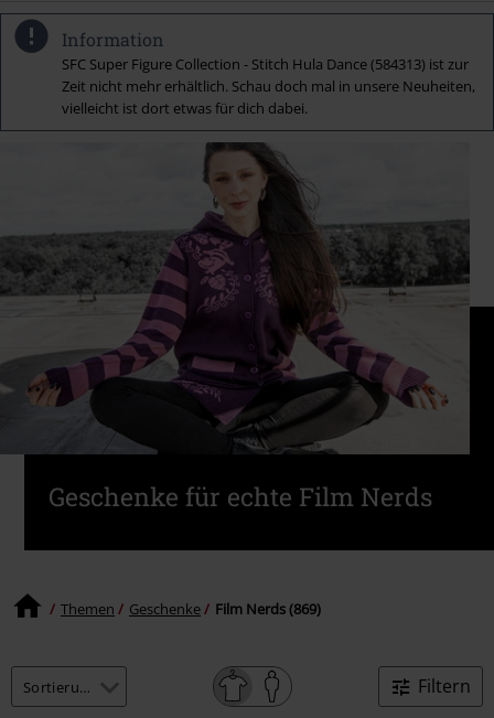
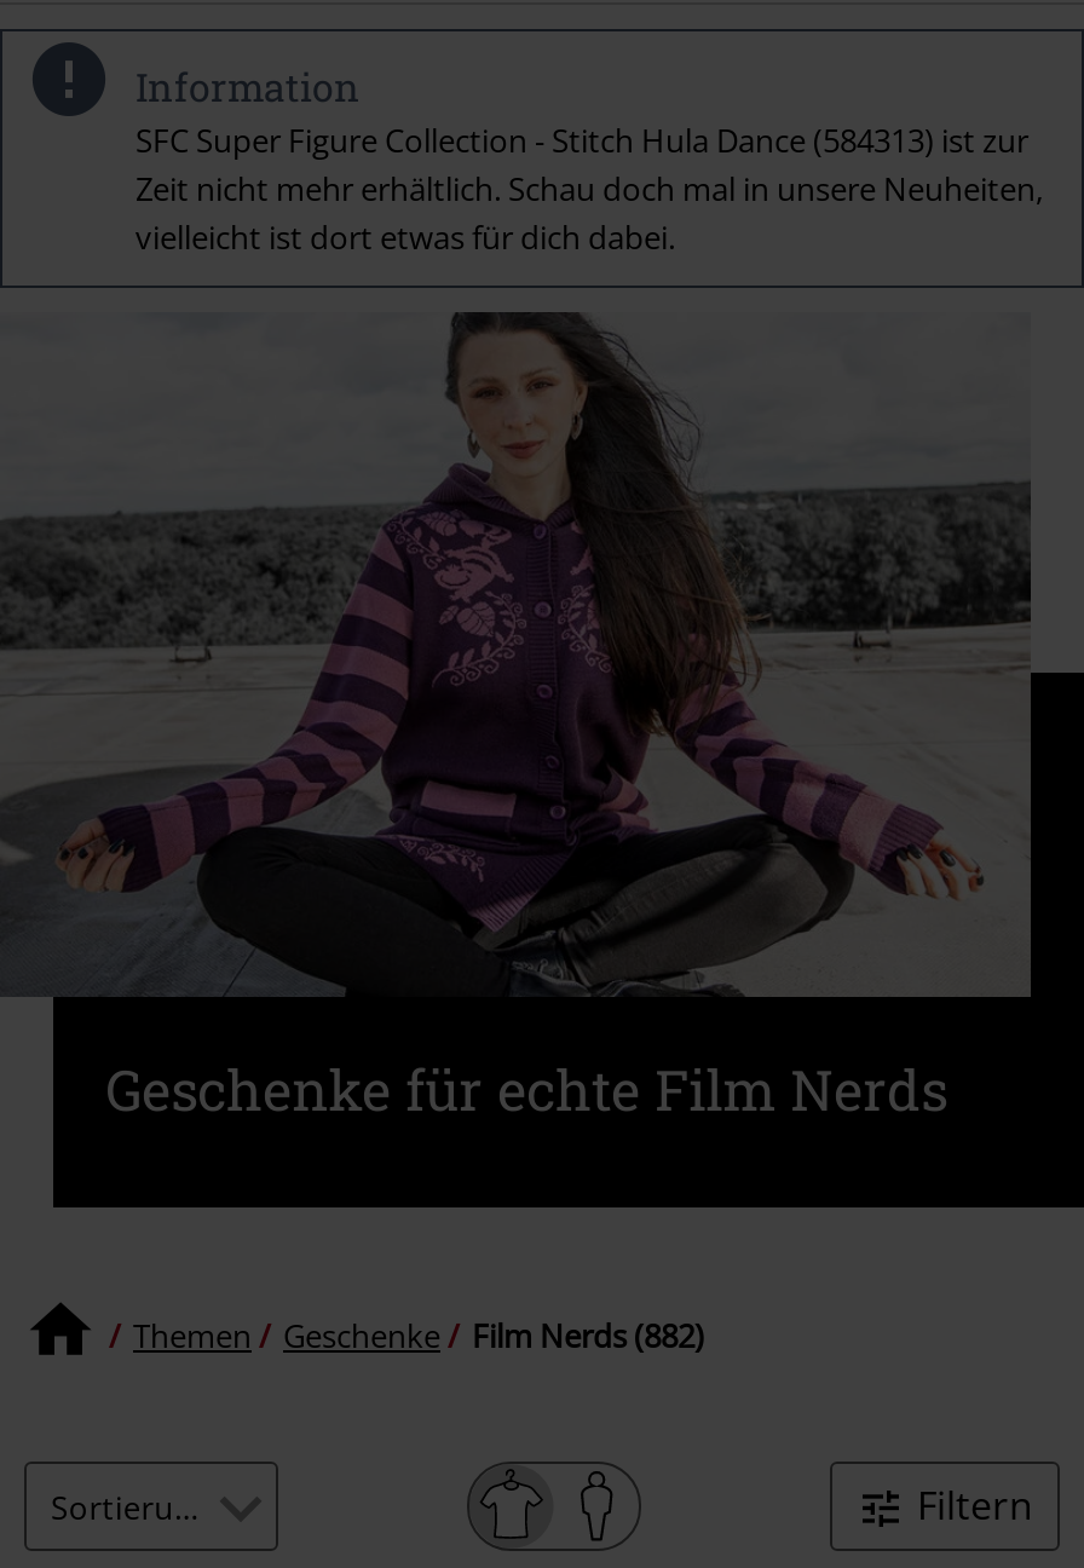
- Themen Geschenke Film Nerds (869)
+ Themen Geschenke Film Nerds (882)
